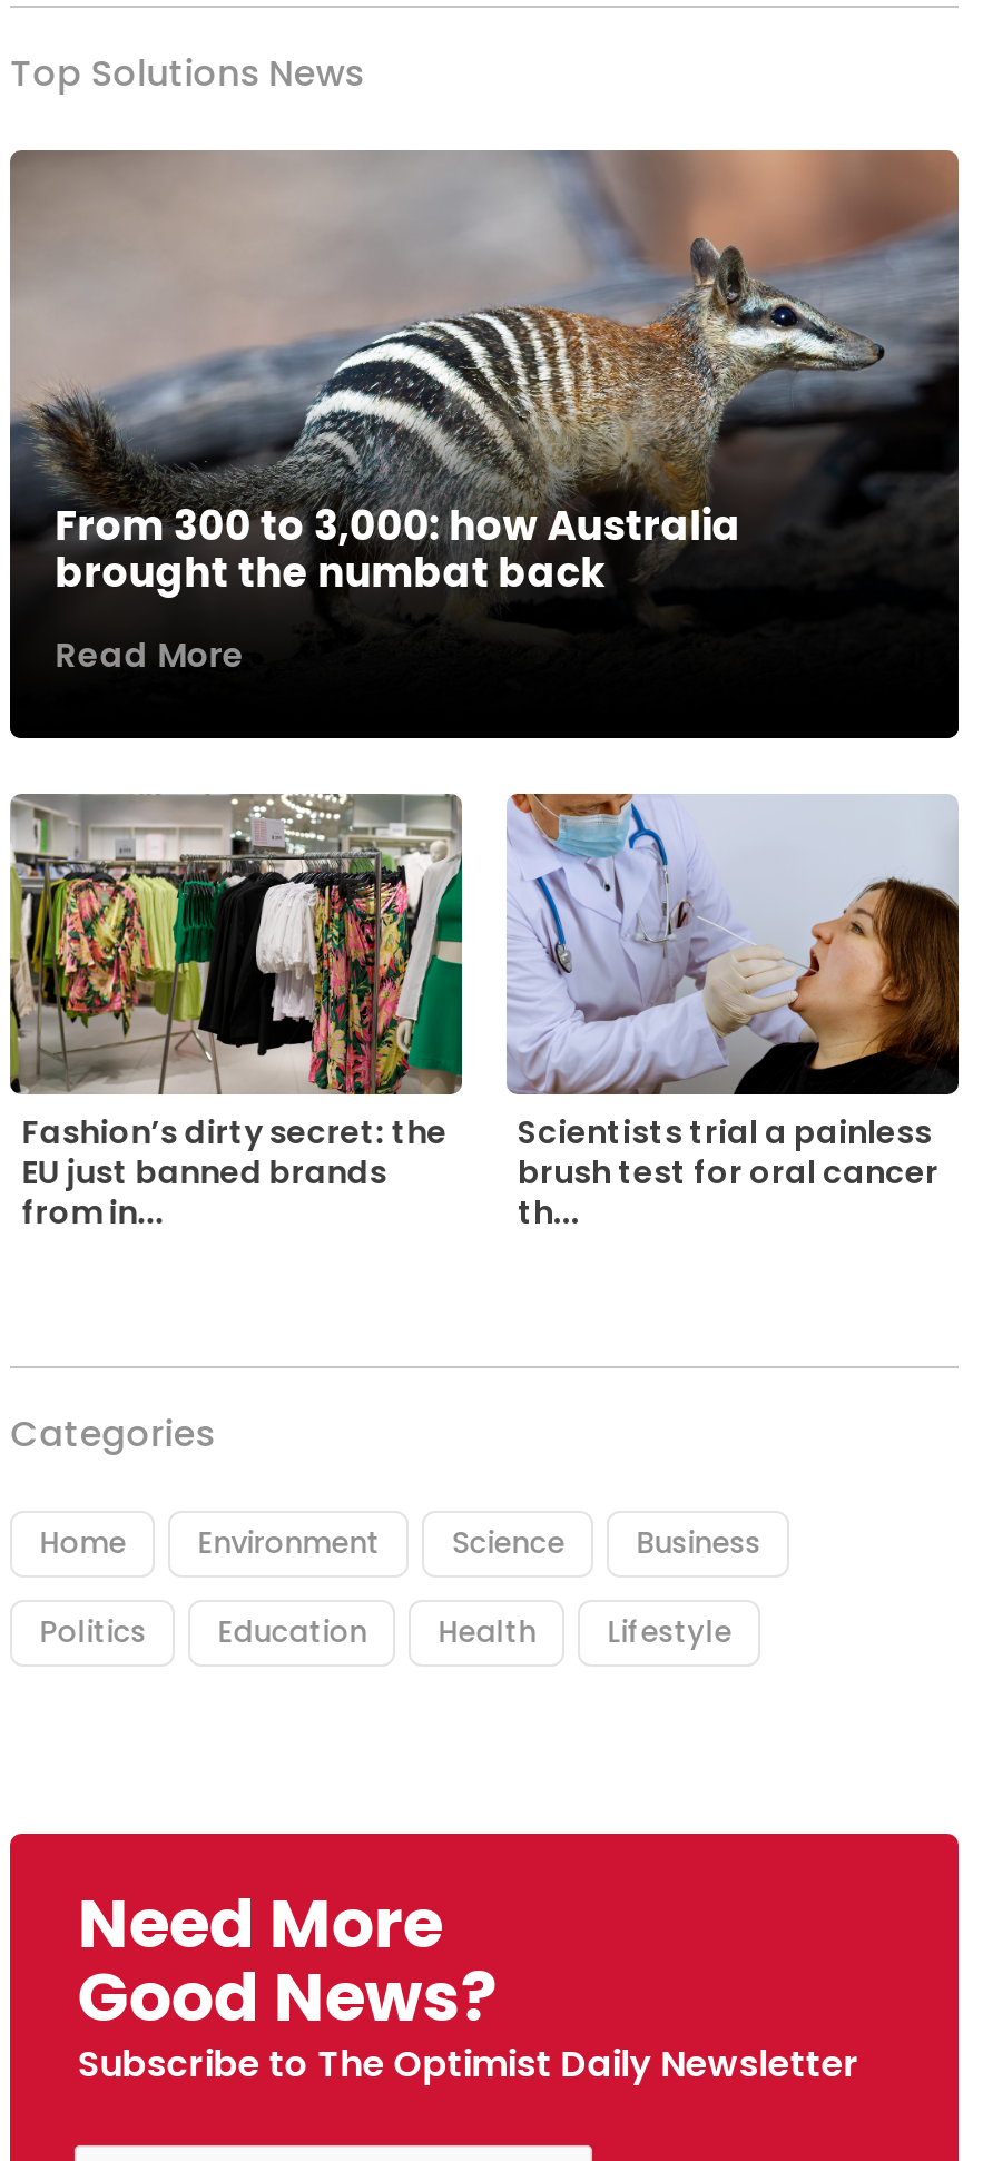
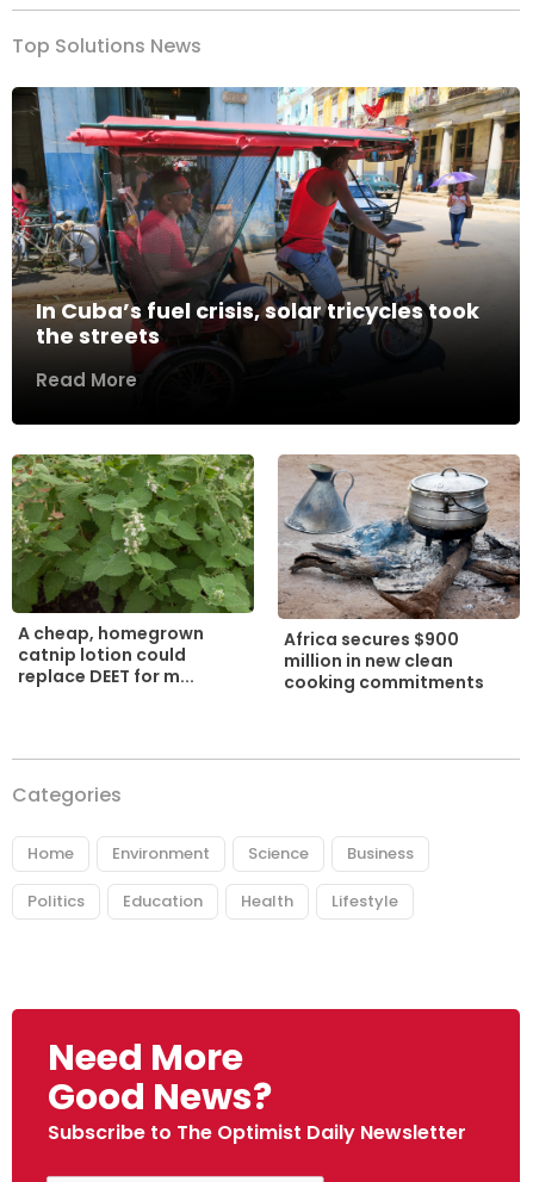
- [image]
- From 300 to 3,000: how Australia
- brought the numbat back
+ [image]
+ In Cuba’s fuel crisis, solar tricycles took
+ the streets

- [image]
- Fashion’s dirty secret: the
- EU just banned brands
- from in...
+ [image]
+ A cheap, homegrown
+ catnip lotion could
+ replace DEET for m...

- [image]
- Scientists trial a painless
- brush test for oral cancer
- th...
+ [image]
+ Africa secures $900
+ million in new clean
+ cooking commitments
